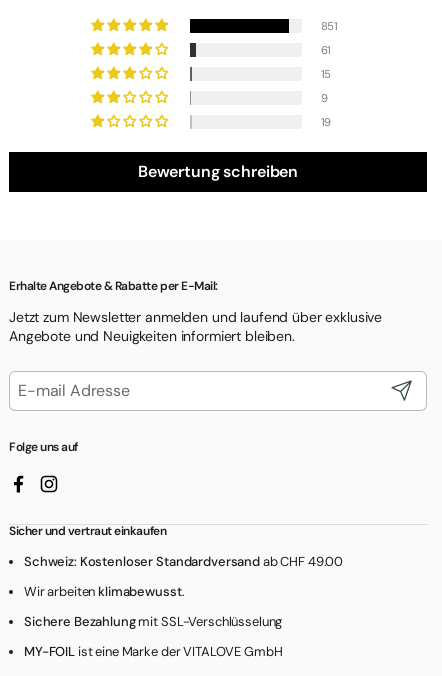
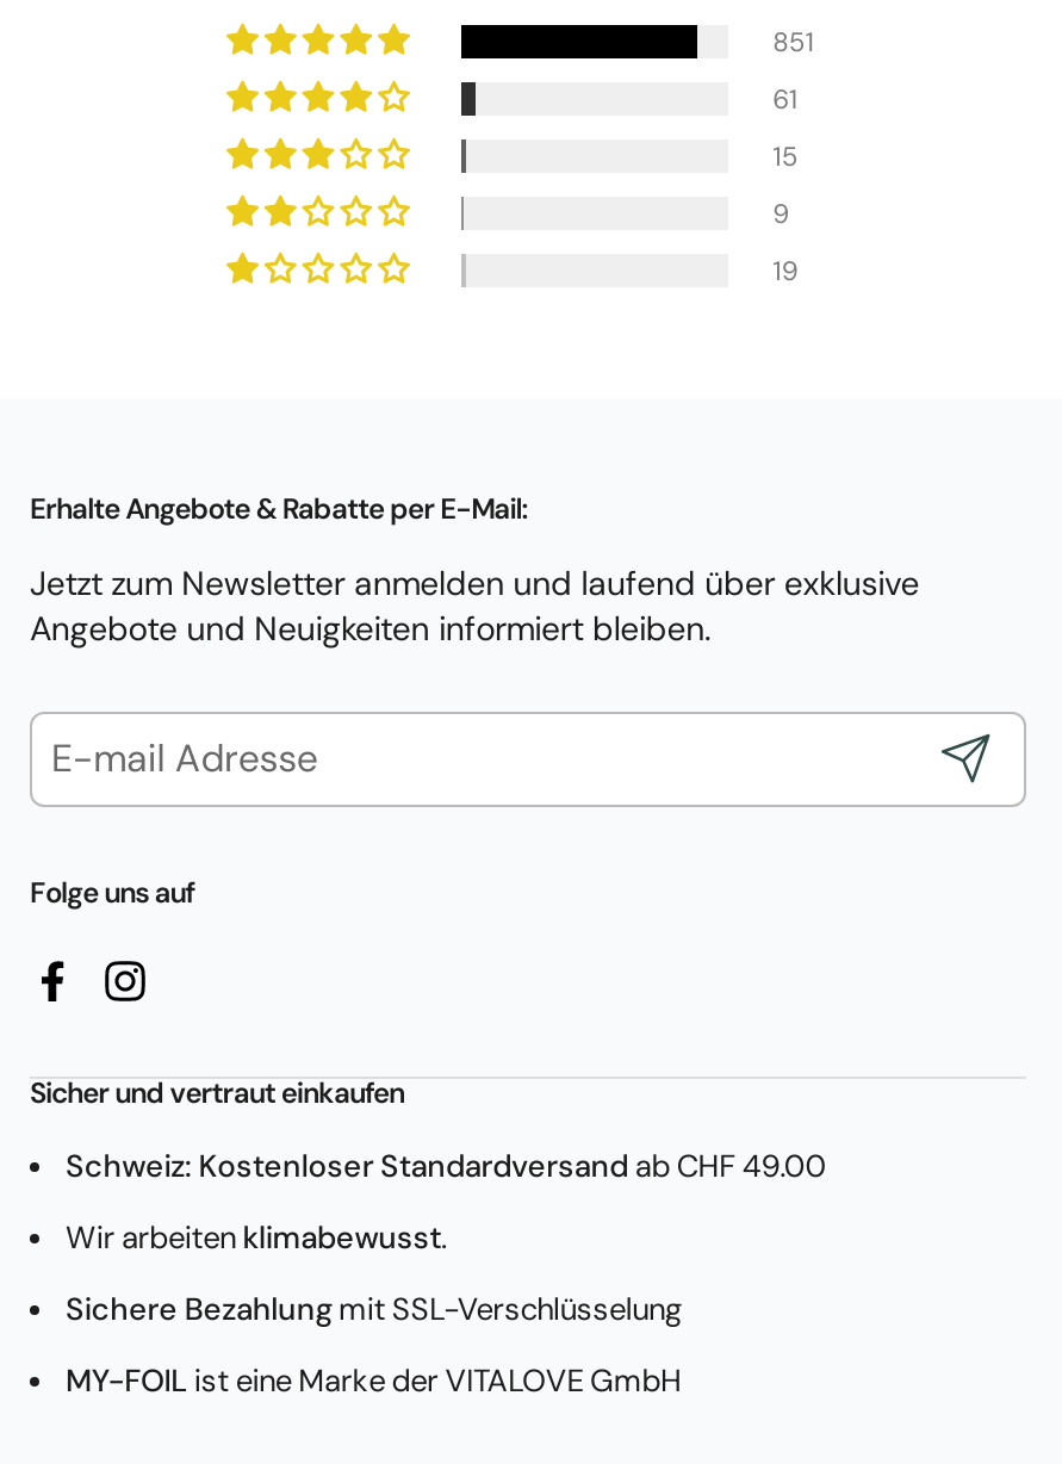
- Bewertung schreiben
